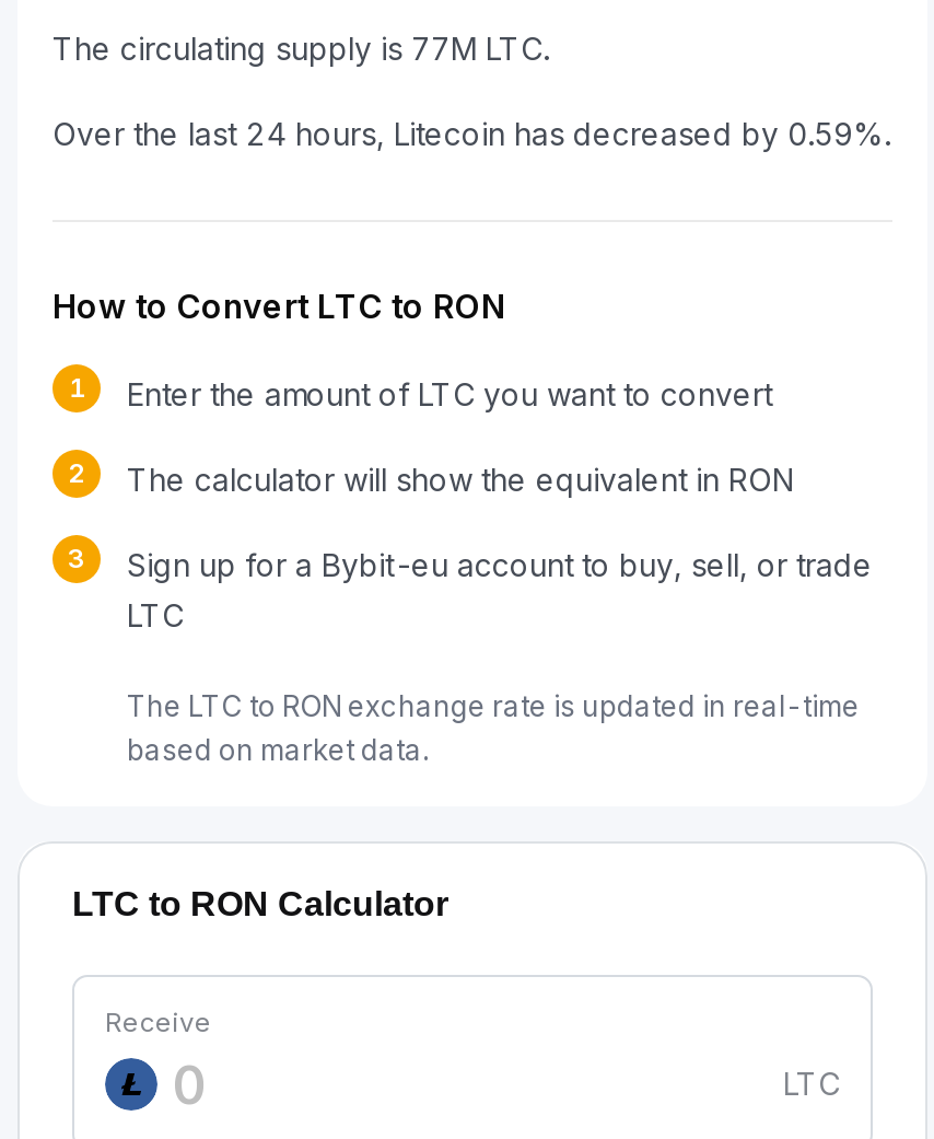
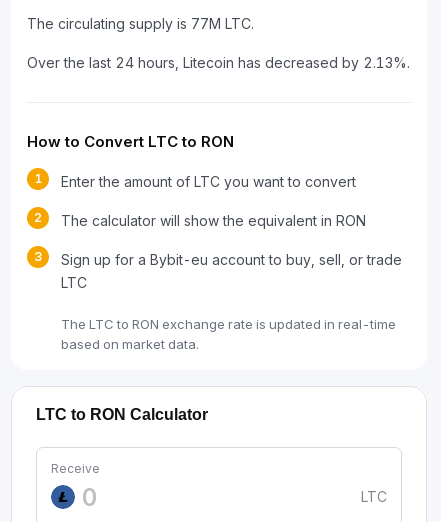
- Over the last 24 hours, Litecoin has decreased by 0.59%.
+ Over the last 24 hours, Litecoin has decreased by 2.13%.
